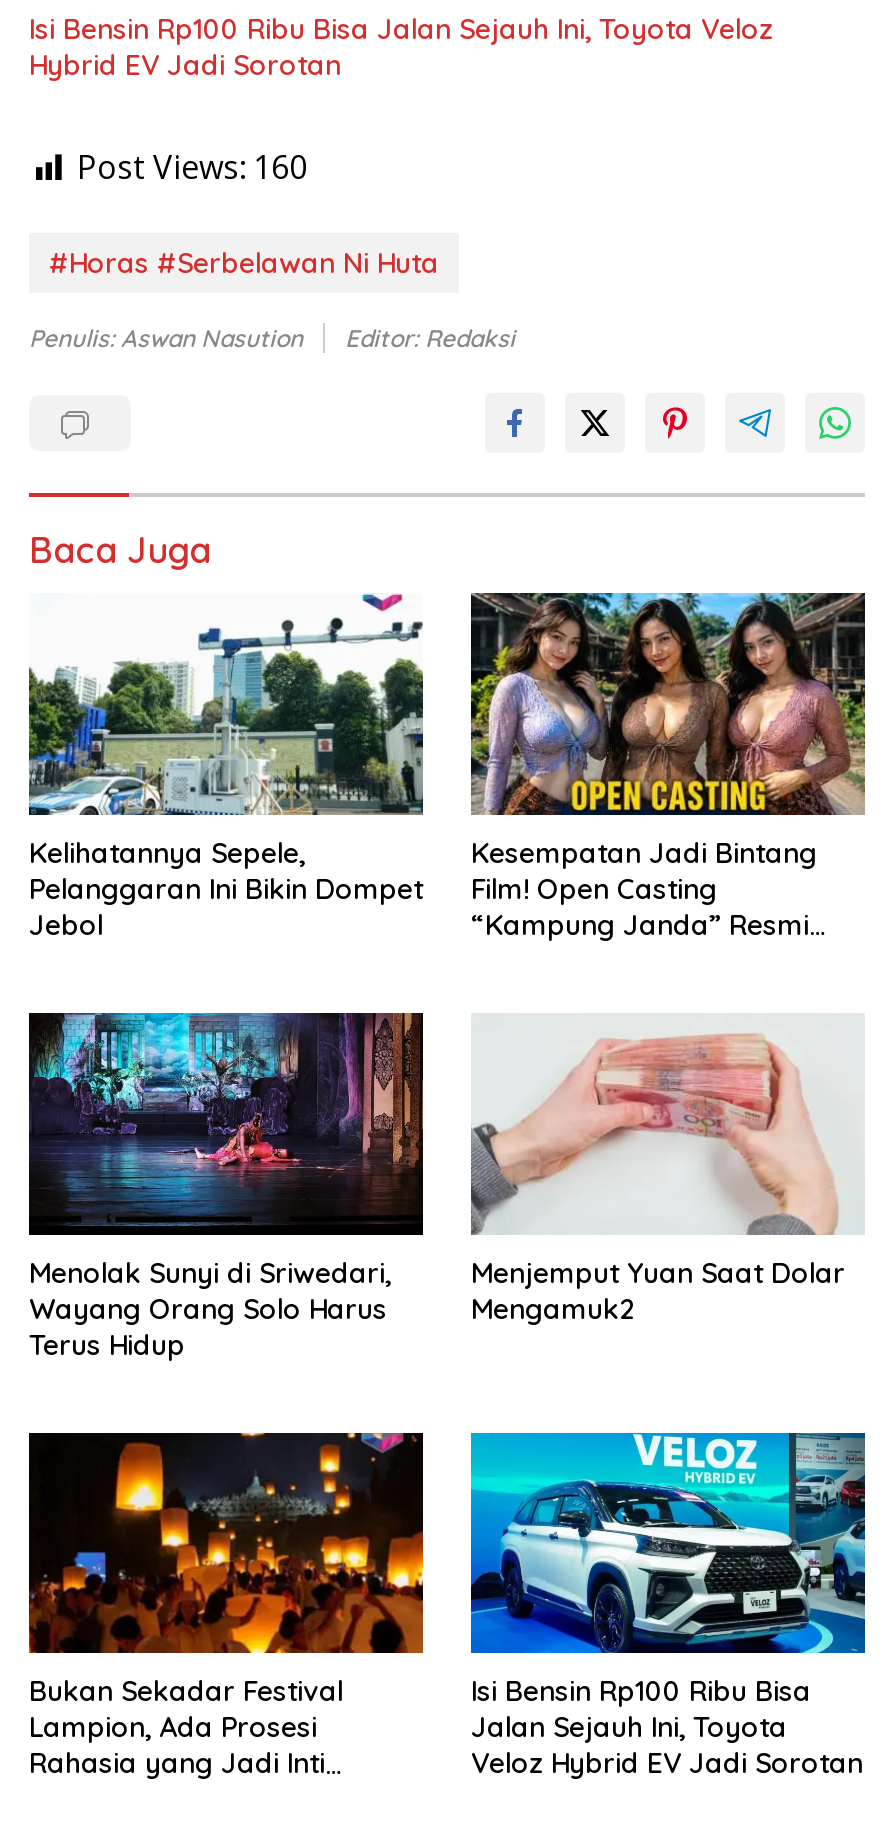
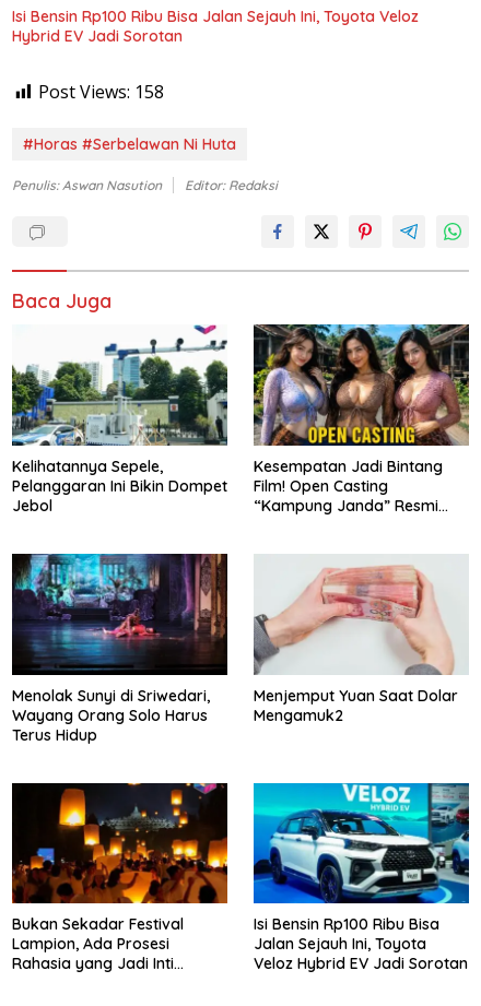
- Post Views: 160
+ Post Views: 158
